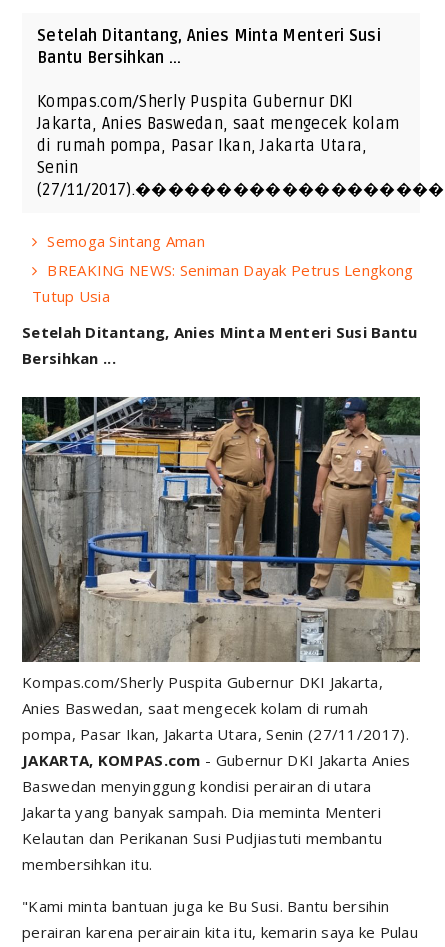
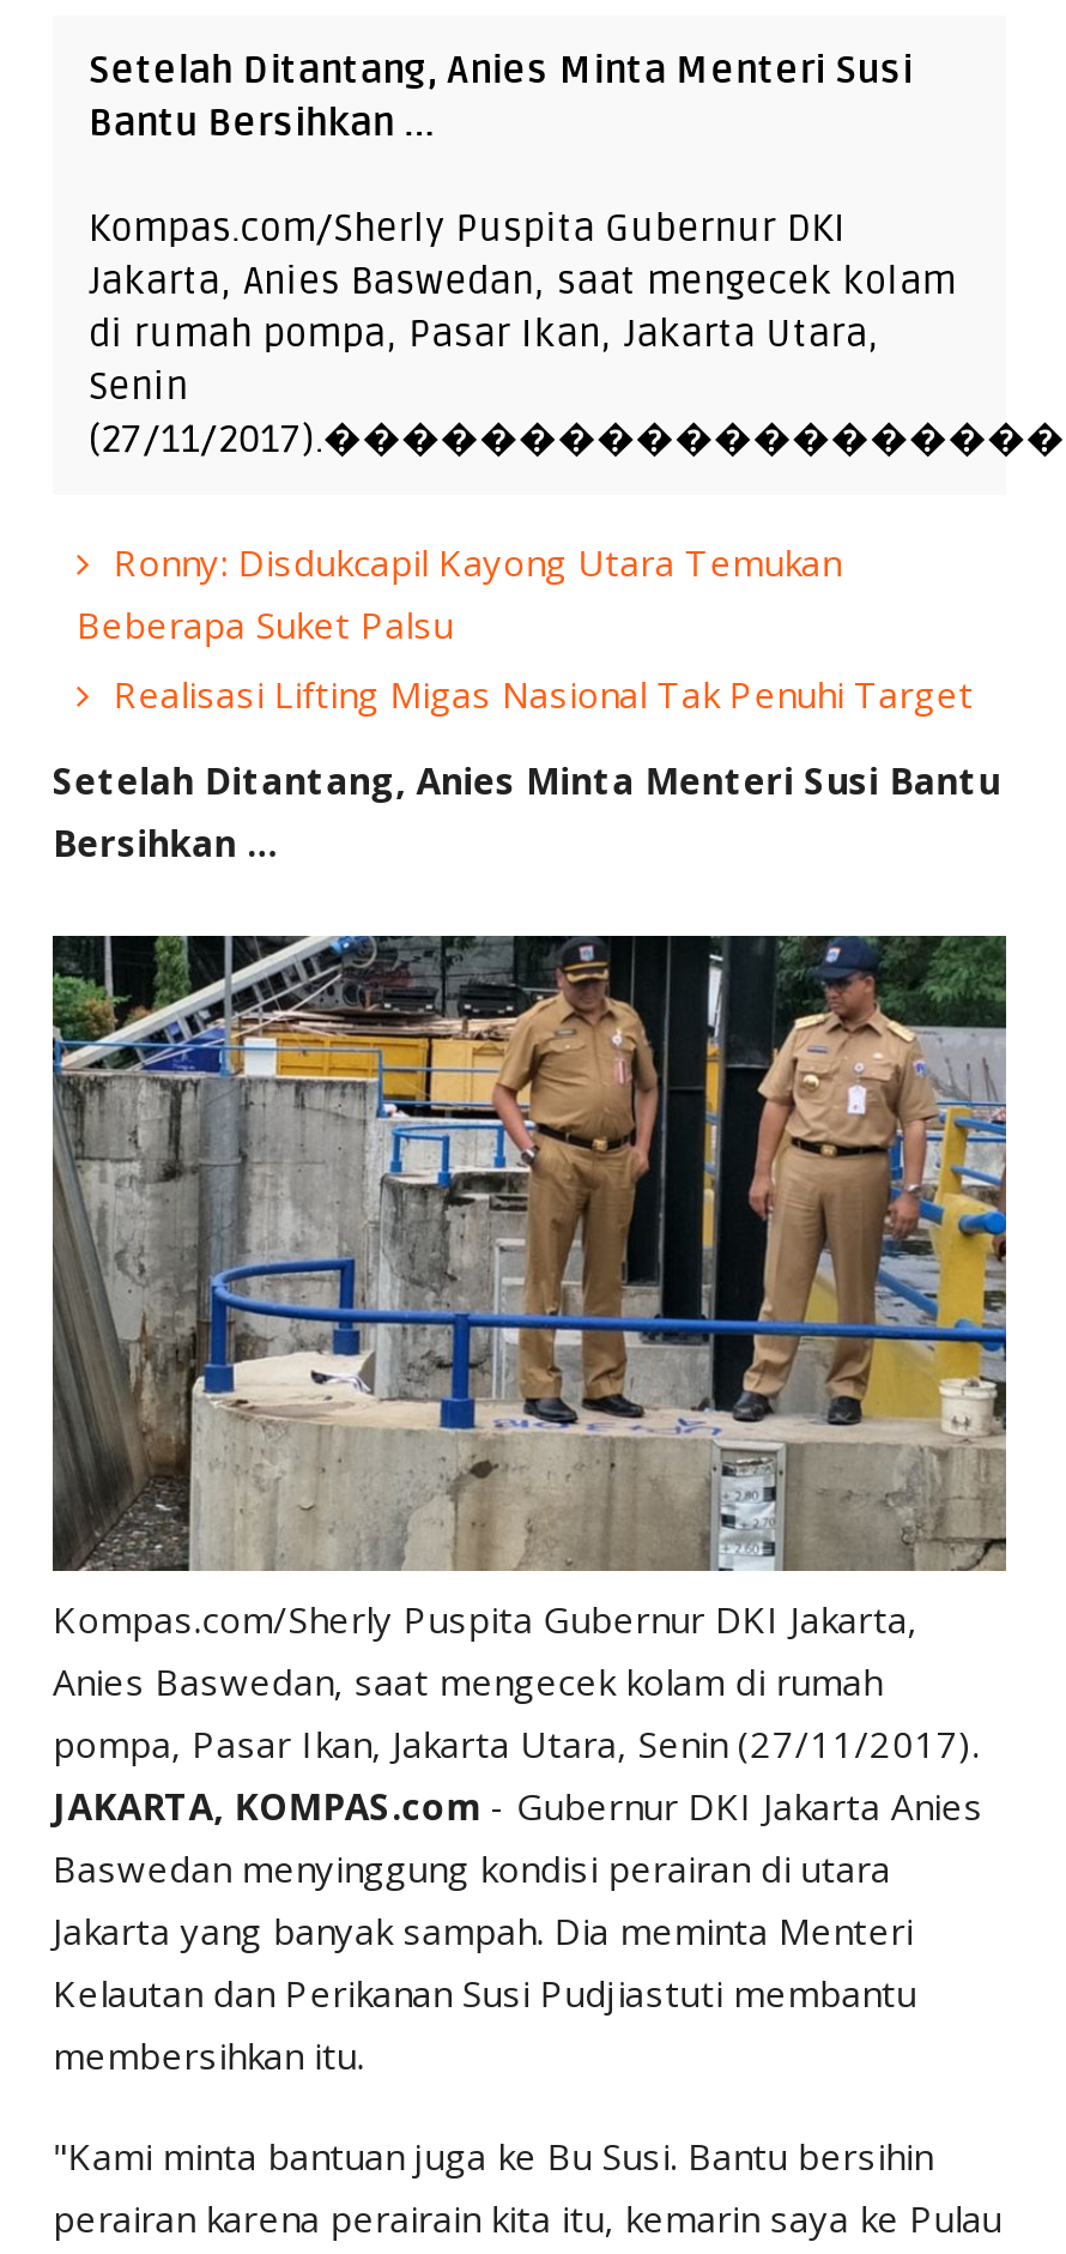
- Semoga Sintang Aman
- BREAKING NEWS: Seniman Dayak Petrus Lengkong
- Tutup Usia
+ Ronny: Disdukcapil Kayong Utara Temukan
+ Beberapa Suket Palsu
+ Realisasi Lifting Migas Nasional Tak Penuhi Target
